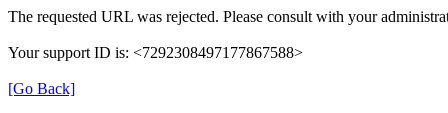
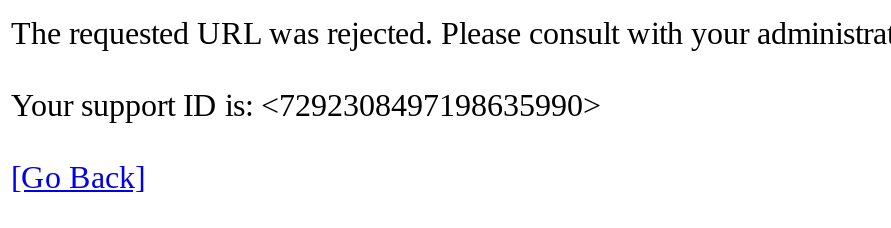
- Your support ID is: <7292308497177867588>
+ Your support ID is: <7292308497198635990>
